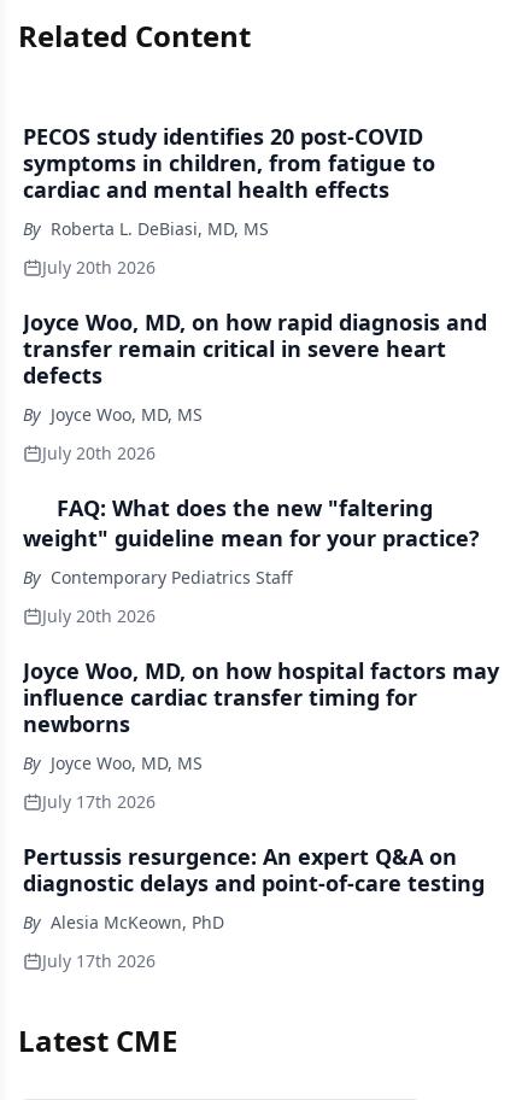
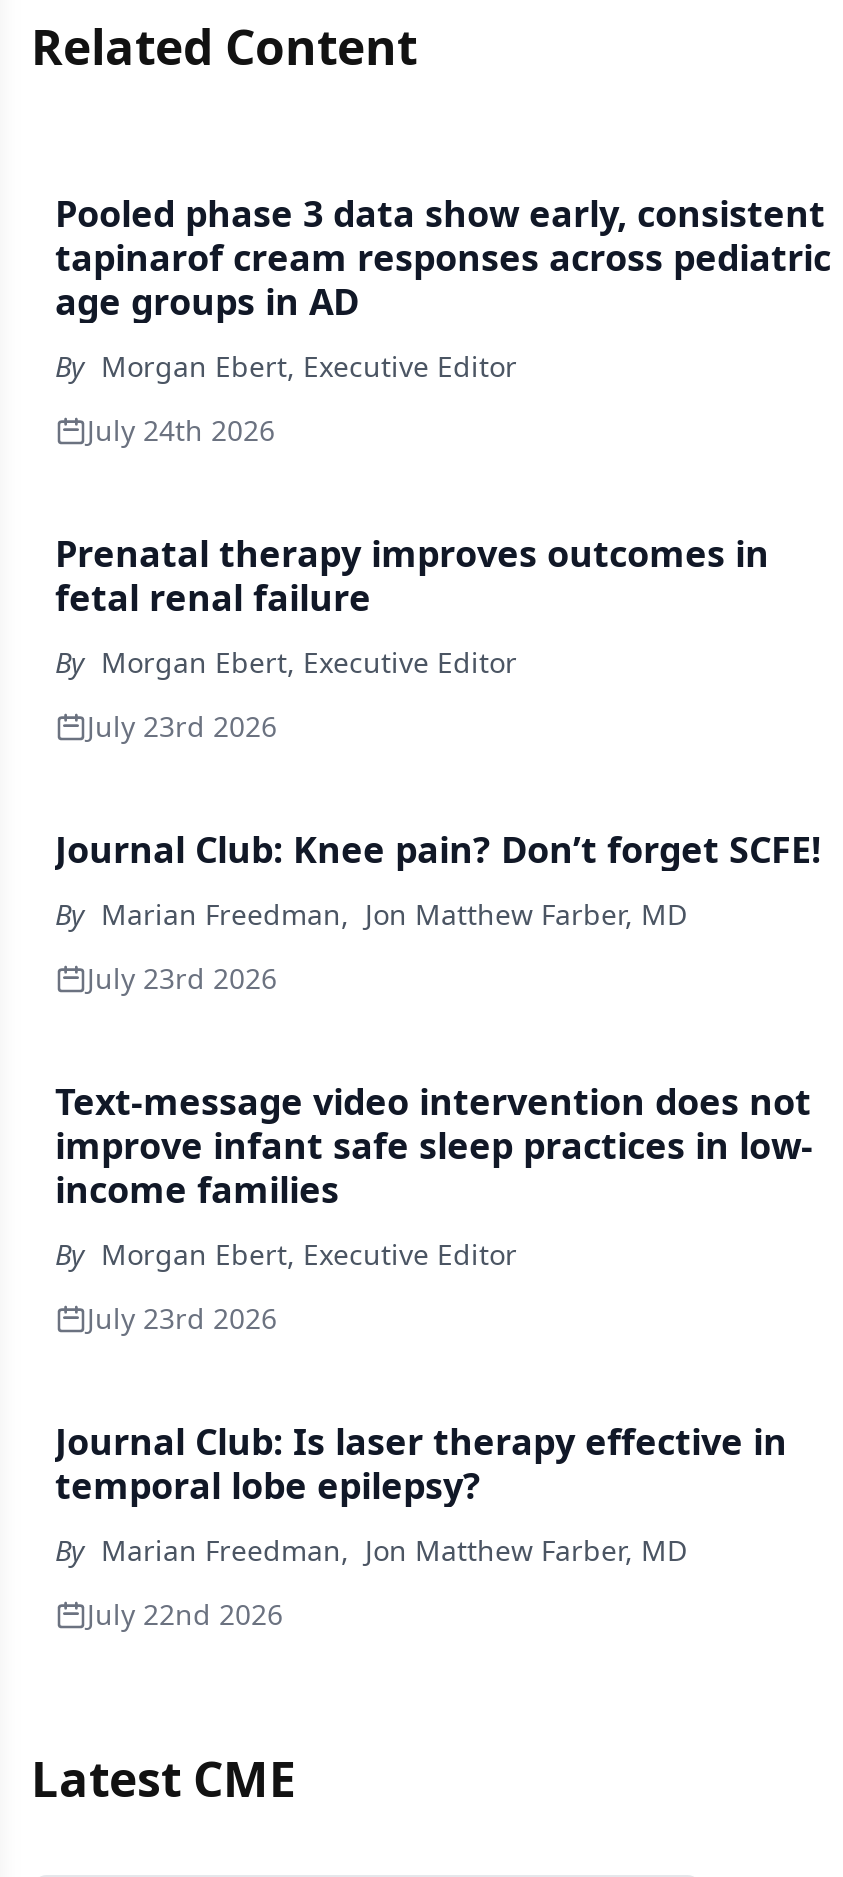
- PECOS study identifies 20 post-COVID
- symptoms in children, from fatigue to
- cardiac and mental health effects
+ Pooled phase 3 data show early, consistent
+ tapinarof cream responses across pediatric
+ age groups in AD

- By Roberta L. DeBiasi, MD, MS
+ By Morgan Ebert, Executive Editor

- July 20th 2026
+ July 24th 2026

- Joyce Woo, MD, on how rapid diagnosis and
- transfer remain critical in severe heart
- defects
+ Prenatal therapy improves outcomes in
+ fetal renal failure

- By Joyce Woo, MD, MS
+ By Morgan Ebert, Executive Editor

- July 20th 2026
+ July 23rd 2026

- FAQ: What does the new "faltering
- weight" guideline mean for your practice?
+ Journal Club: Knee pain? Don’t forget SCFE!

- By Contemporary Pediatrics Staff
+ By Marian Freedman, Jon Matthew Farber, MD

- July 20th 2026
+ July 23rd 2026

- Joyce Woo, MD, on how hospital factors may
- influence cardiac transfer timing for
- newborns
+ Text-message video intervention does not
+ improve infant safe sleep practices in low-
+ income families

- By Joyce Woo, MD, MS
+ By Morgan Ebert, Executive Editor

- July 17th 2026
+ July 23rd 2026

- Pertussis resurgence: An expert Q&A on
- diagnostic delays and point-of-care testing
+ Journal Club: Is laser therapy effective in
+ temporal lobe epilepsy?

- By Alesia McKeown, PhD
+ By Marian Freedman, Jon Matthew Farber, MD

- July 17th 2026
+ July 22nd 2026
